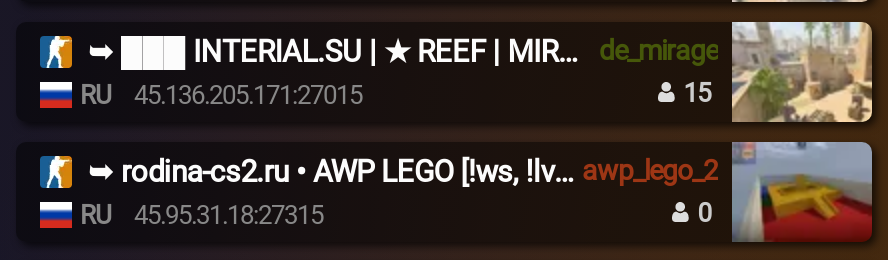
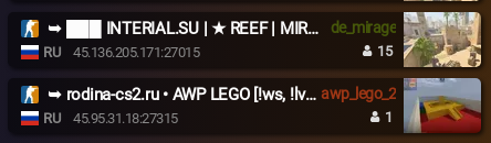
- 0
+ 1
